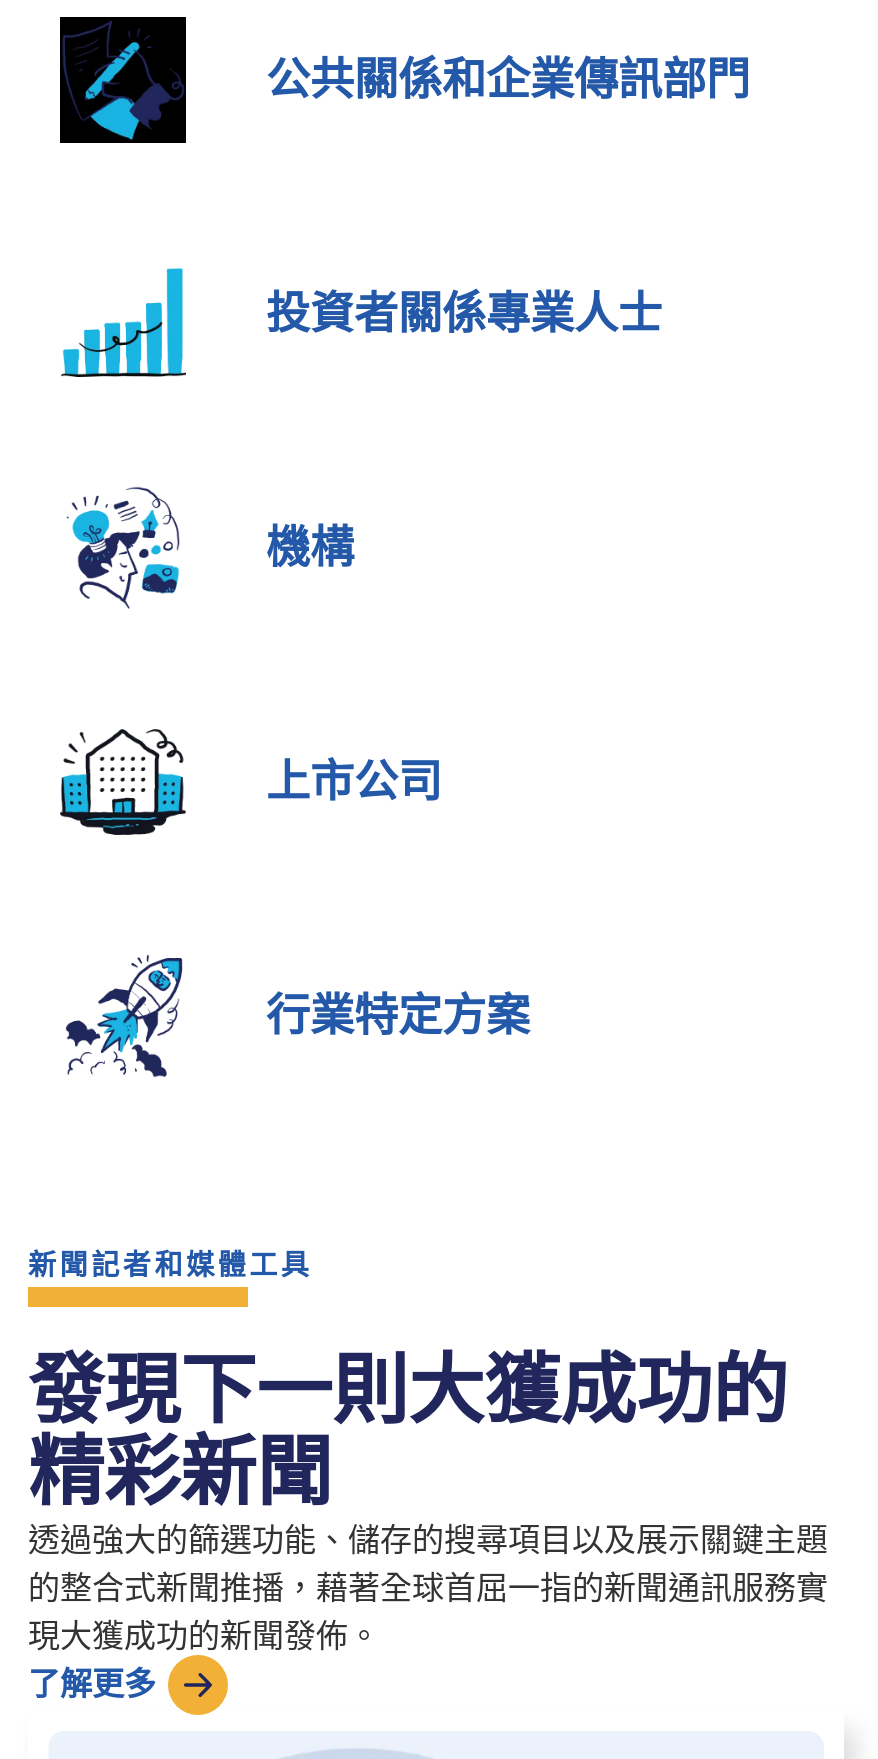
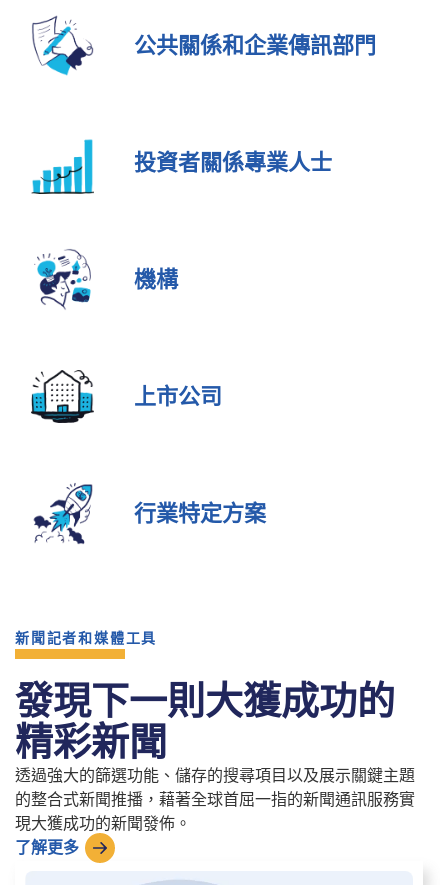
- [image]
+ [image]
